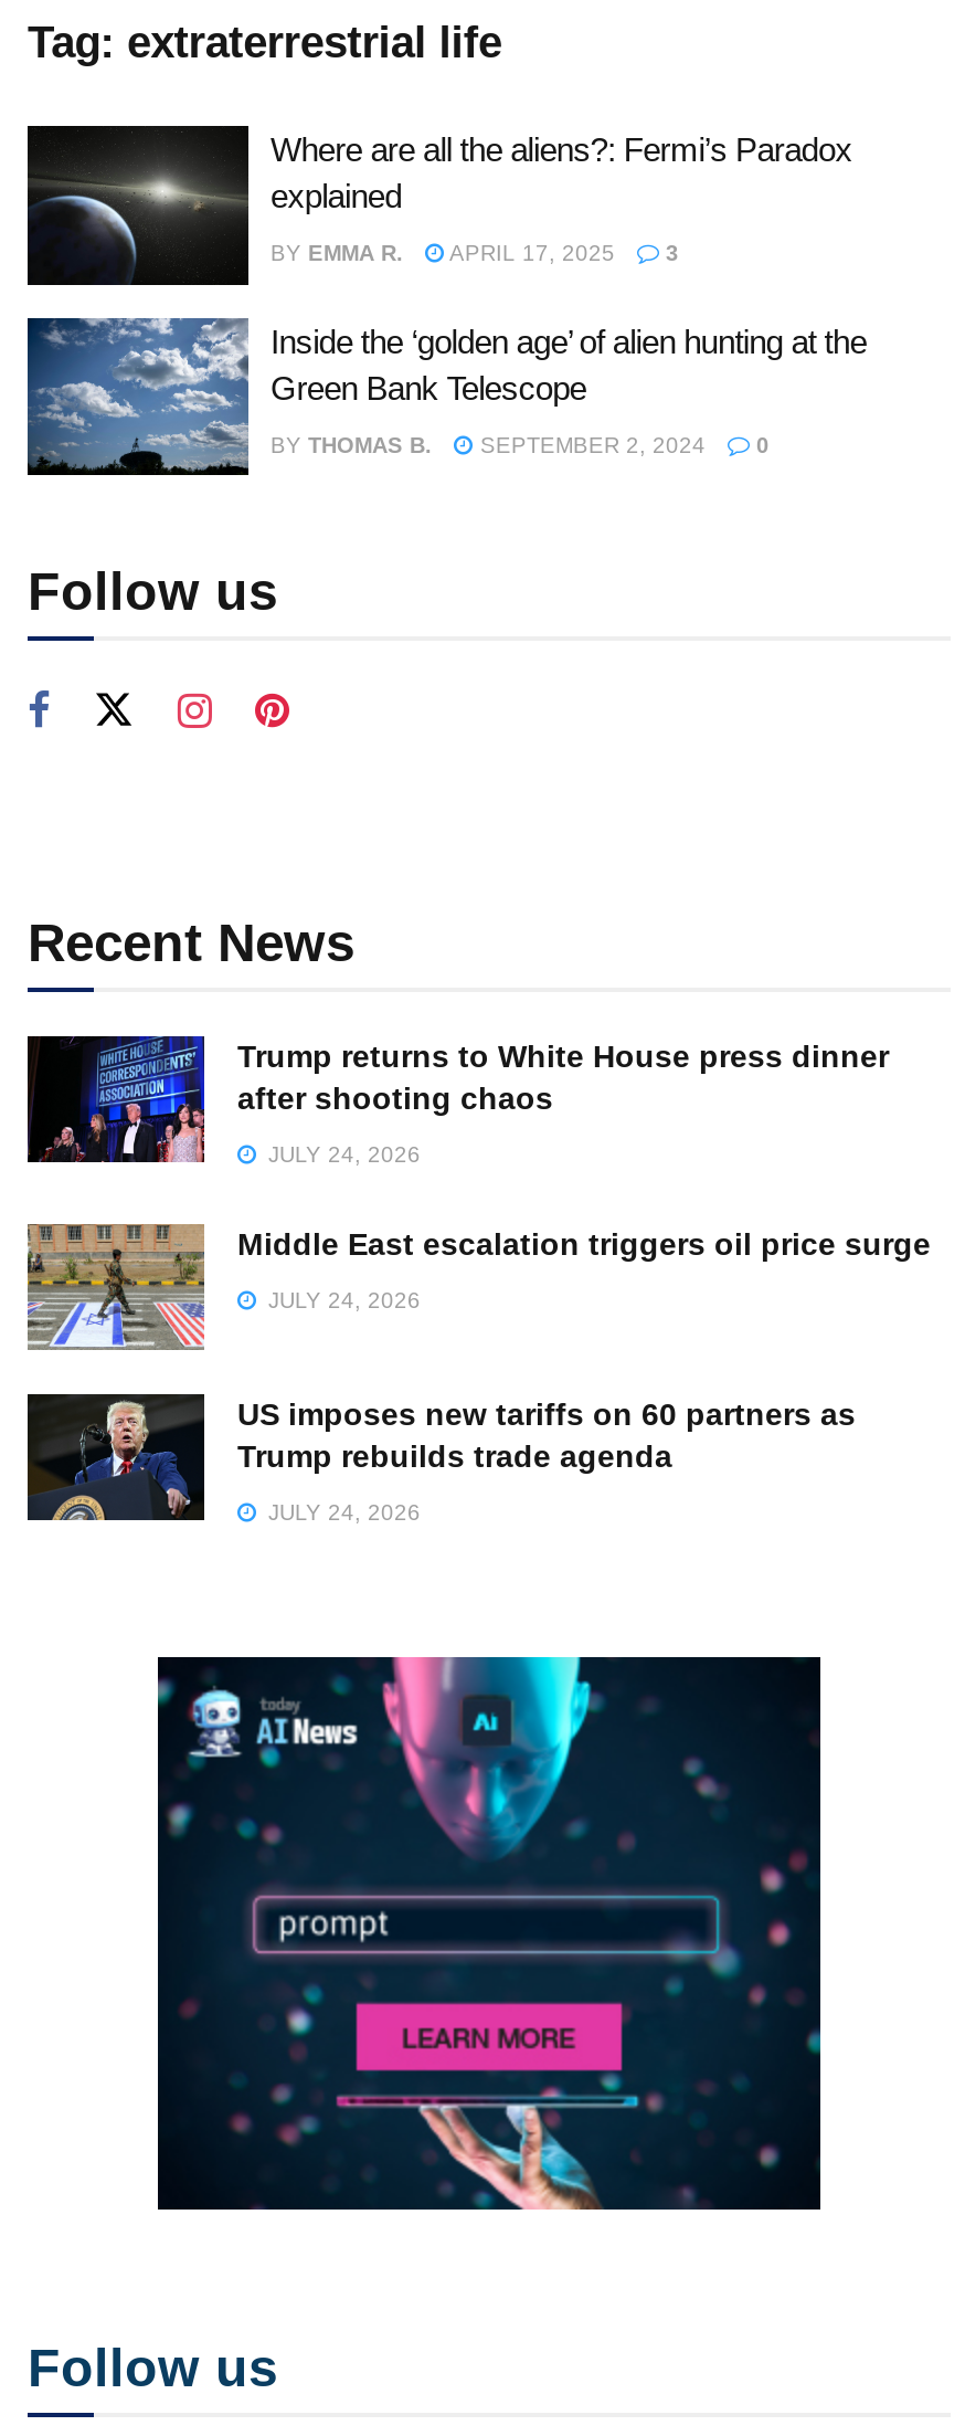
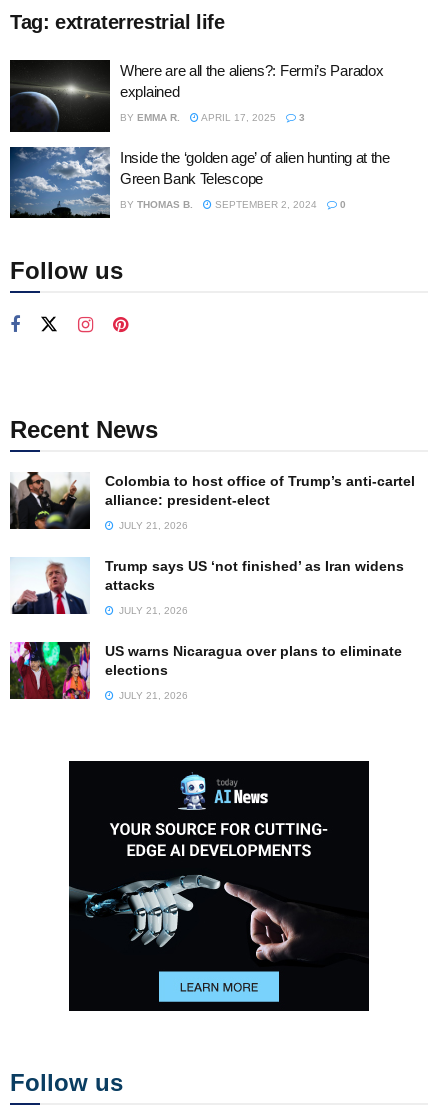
- [image]
- Trump returns to White House press dinner
- after shooting chaos
+ [image]
+ Colombia to host office of Trump’s anti-cartel
+ alliance: president-elect

- JULY 24, 2026
+ JULY 21, 2026

- [image]
- Middle East escalation triggers oil price surge
+ [image]
+ Trump says US ‘not finished’ as Iran widens
+ attacks

- JULY 24, 2026
+ JULY 21, 2026

- [image]
- US imposes new tariffs on 60 partners as
- Trump rebuilds trade agenda
+ [image]
+ US warns Nicaragua over plans to eliminate
+ elections

- JULY 24, 2026
+ JULY 21, 2026

- [image]
+ [image]
